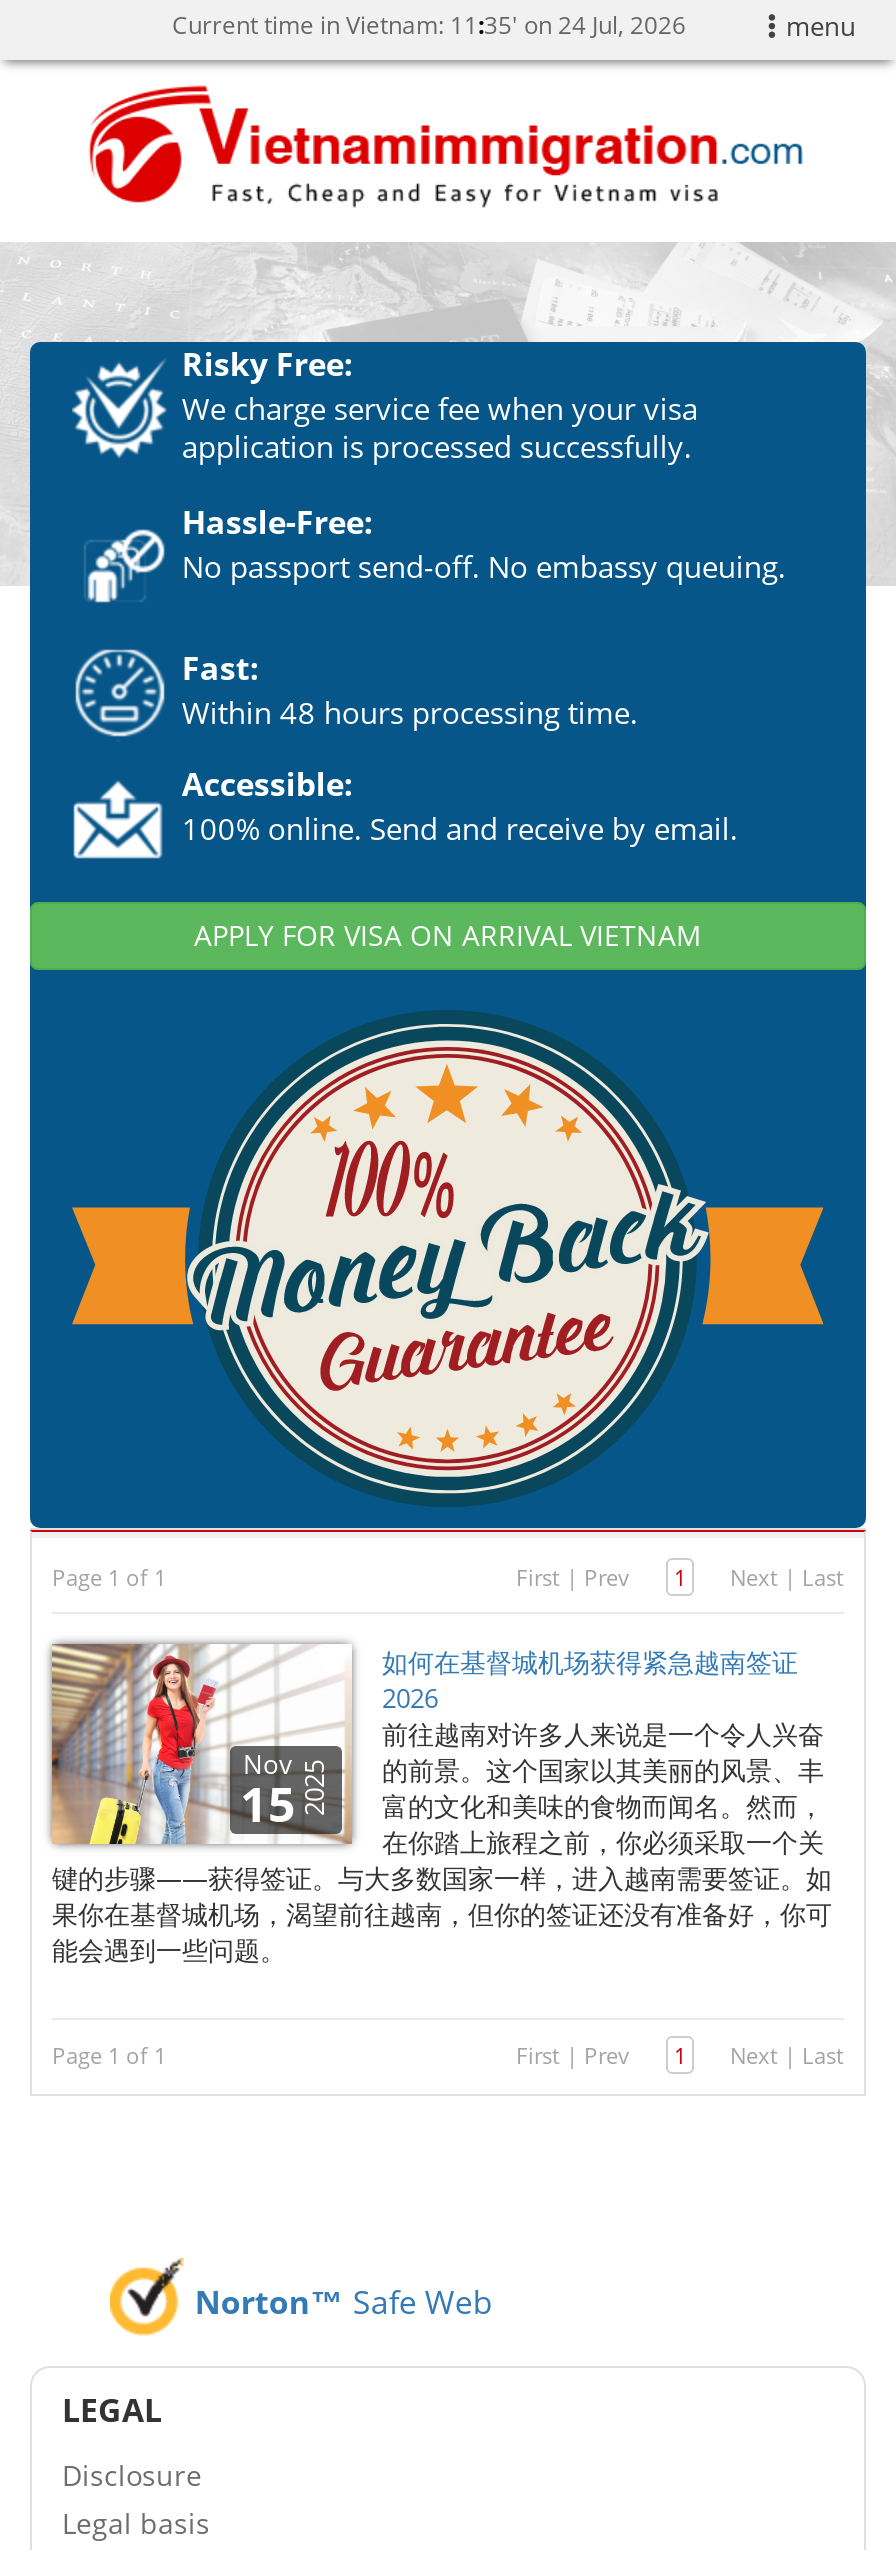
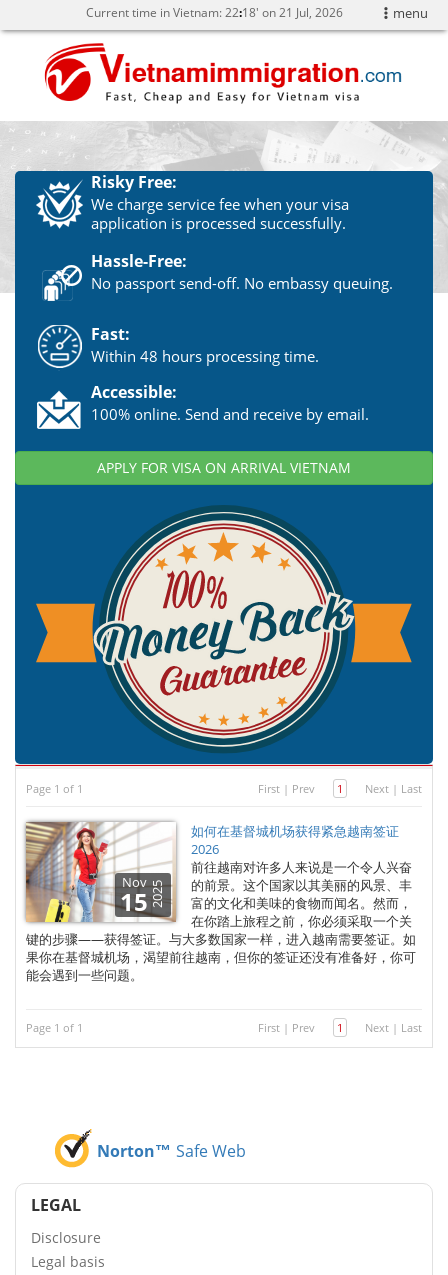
- Current time in Vietnam: 11: 35' on 24 Jul, 2026
+ Current time in Vietnam: 22 18' on 21 Jul, 2026
